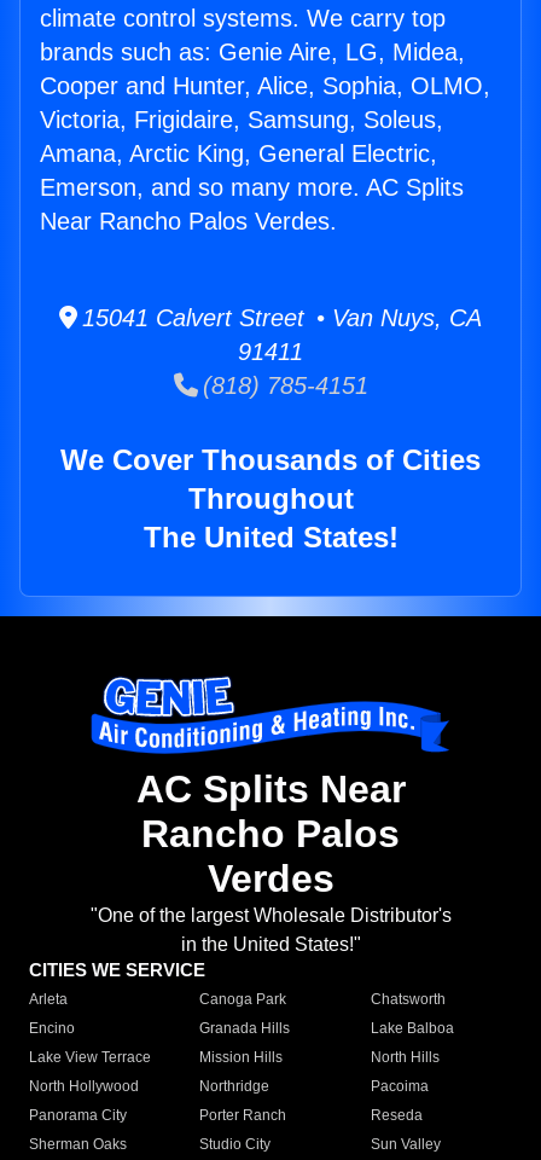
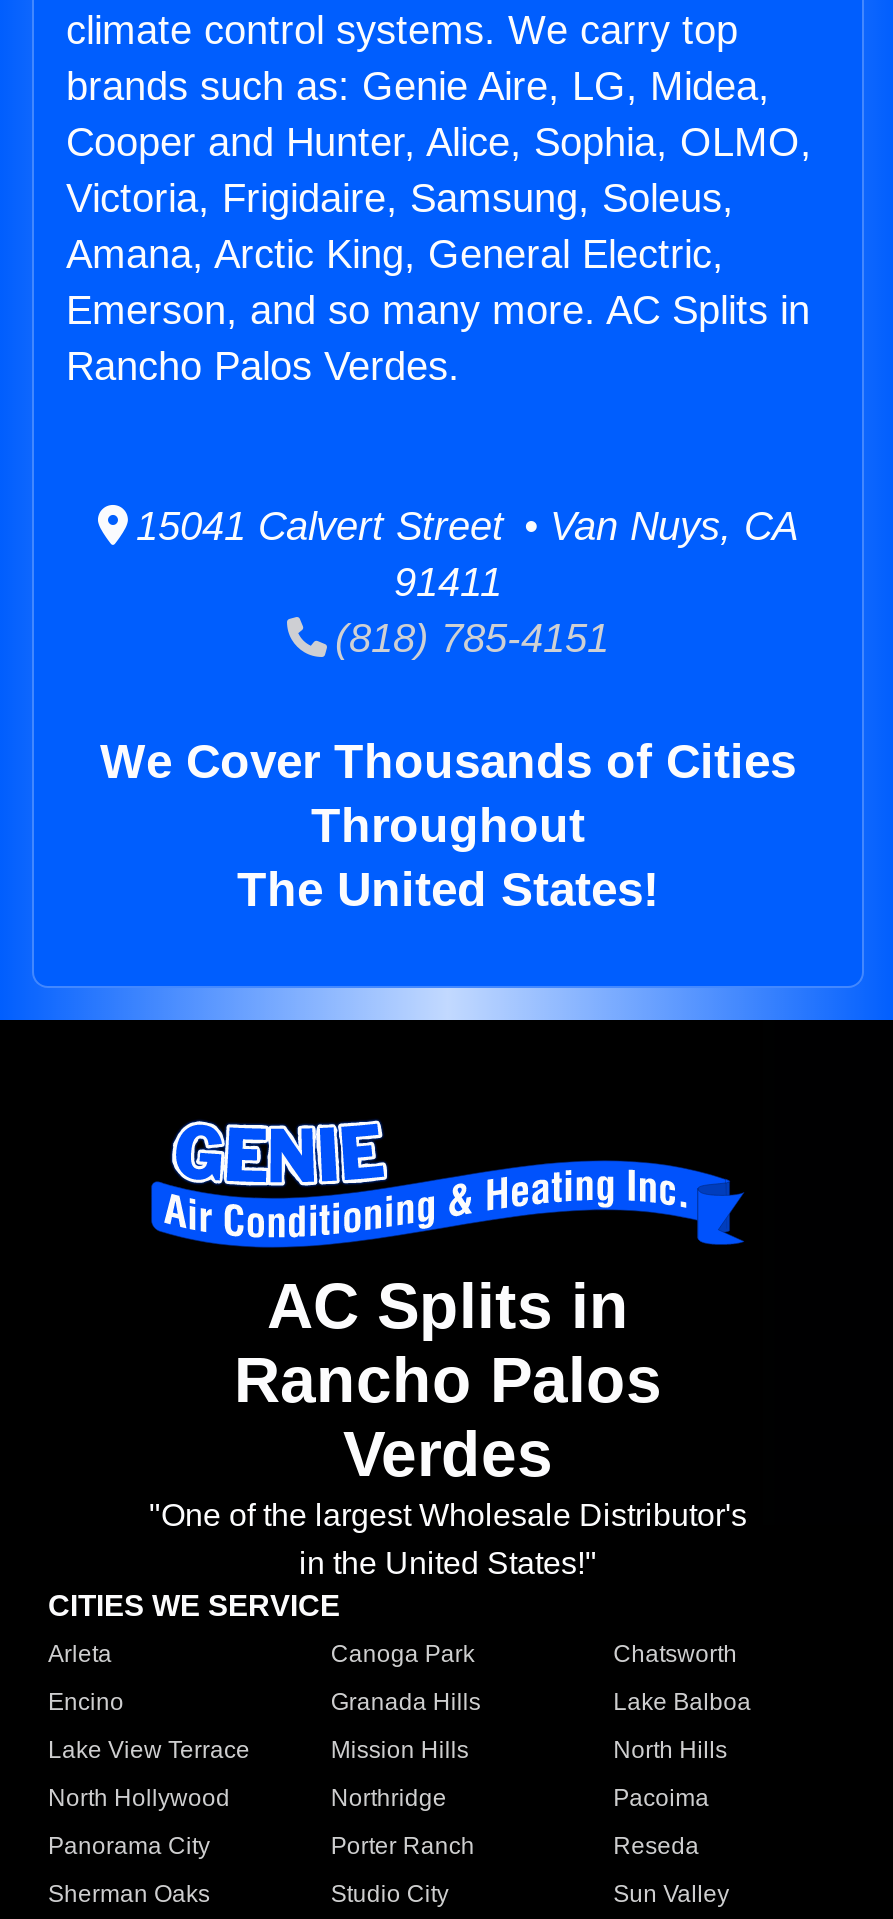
- Emerson, and so many more. AC Splits
- Near Rancho Palos Verdes.
+ Emerson, and so many more. AC Splits in
+ Rancho Palos Verdes.

- AC Splits Near
+ AC Splits in
